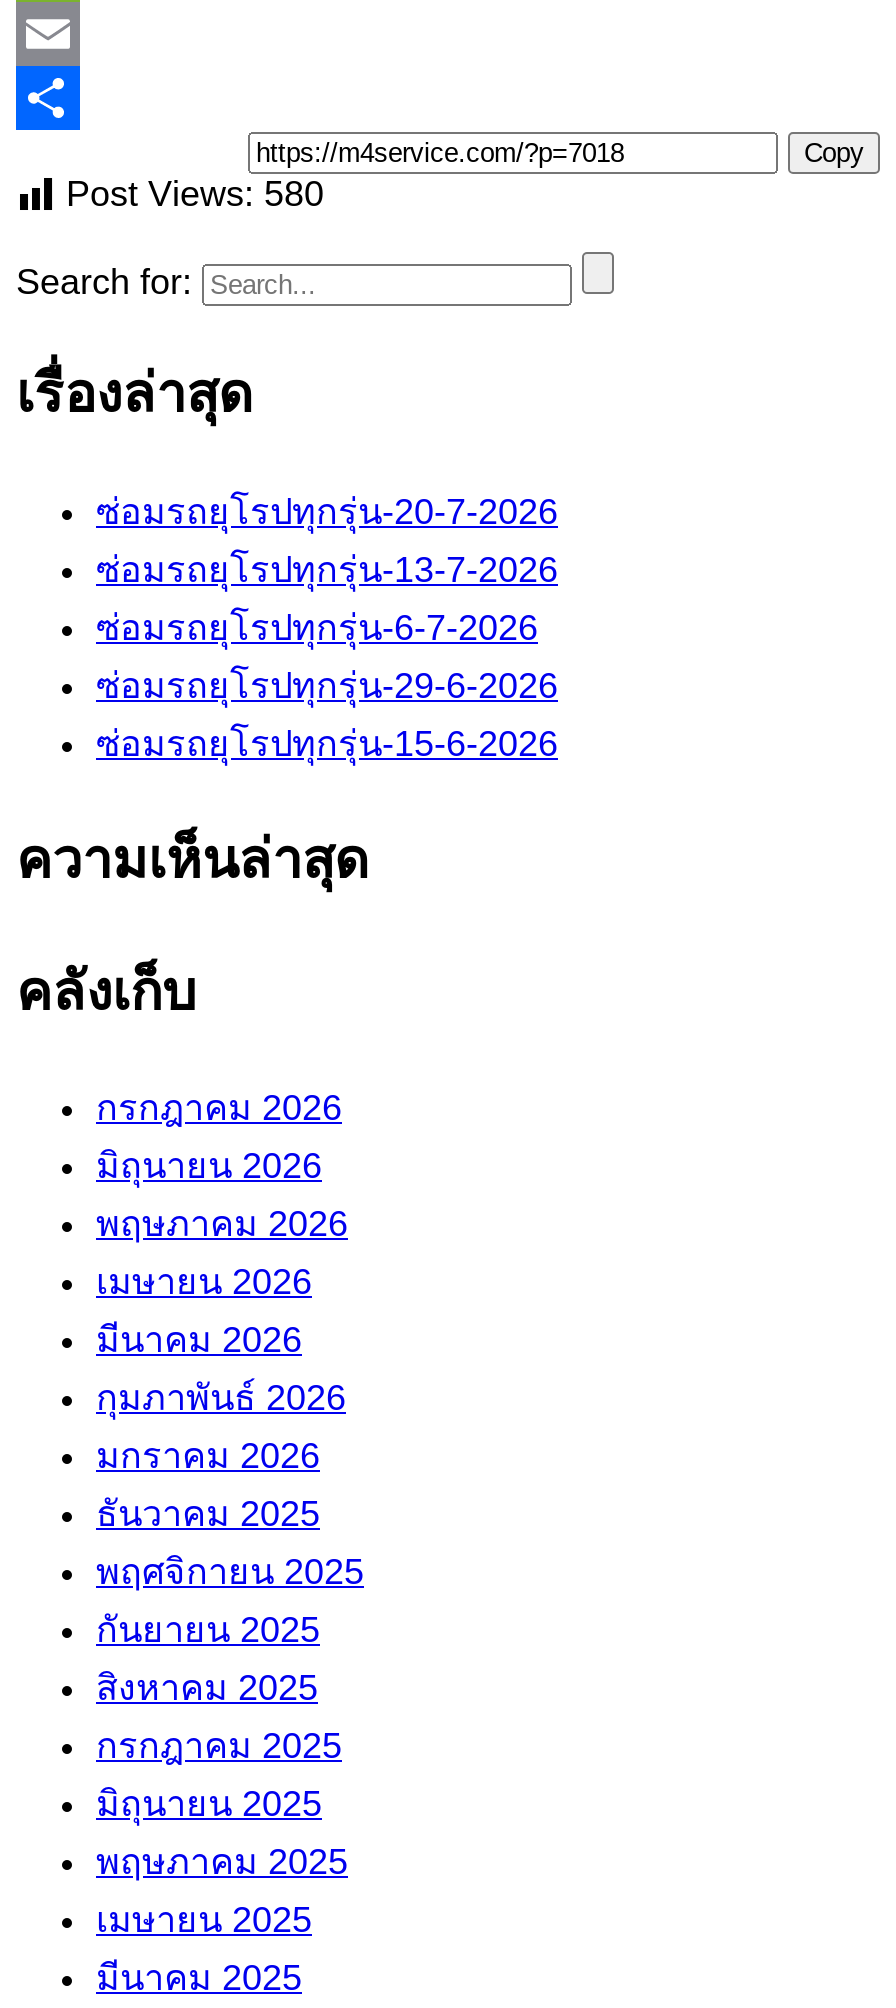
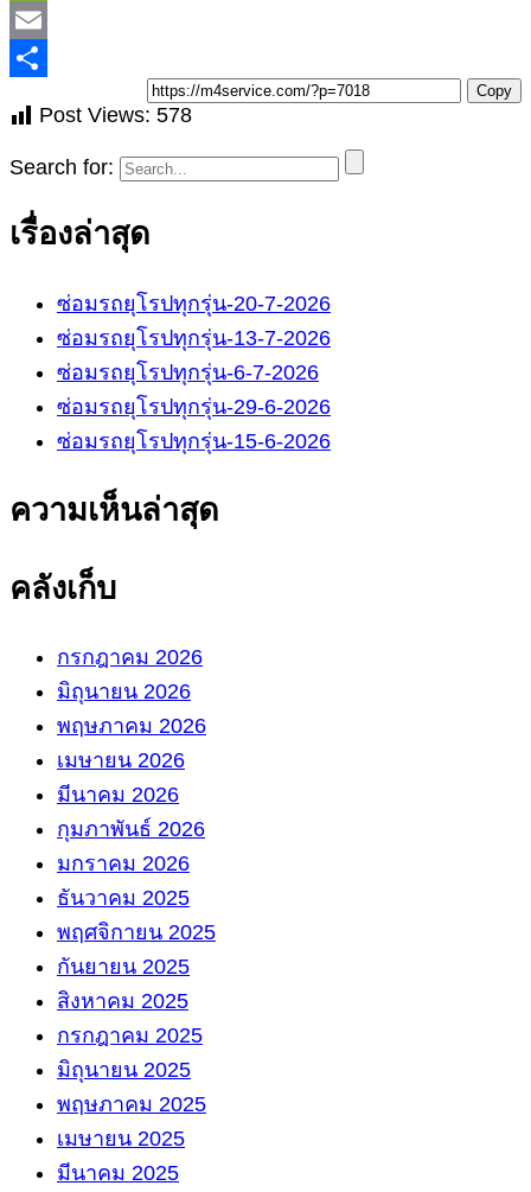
- Post Views:580
+ Post Views:578
